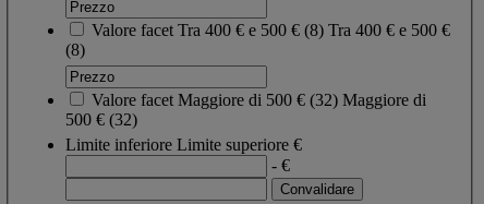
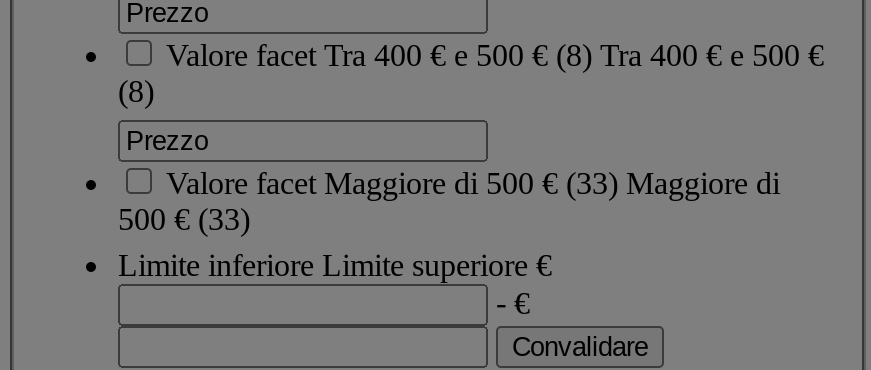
- Valore facet Maggiore di 500 €(32) Maggiore di
+ Valore facet Maggiore di 500 €(33) Maggiore di

- 500 €(32)
+ 500 €(33)
